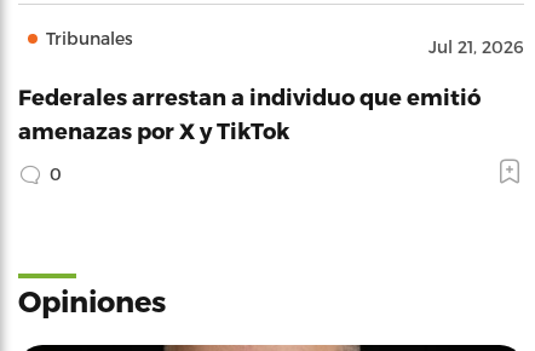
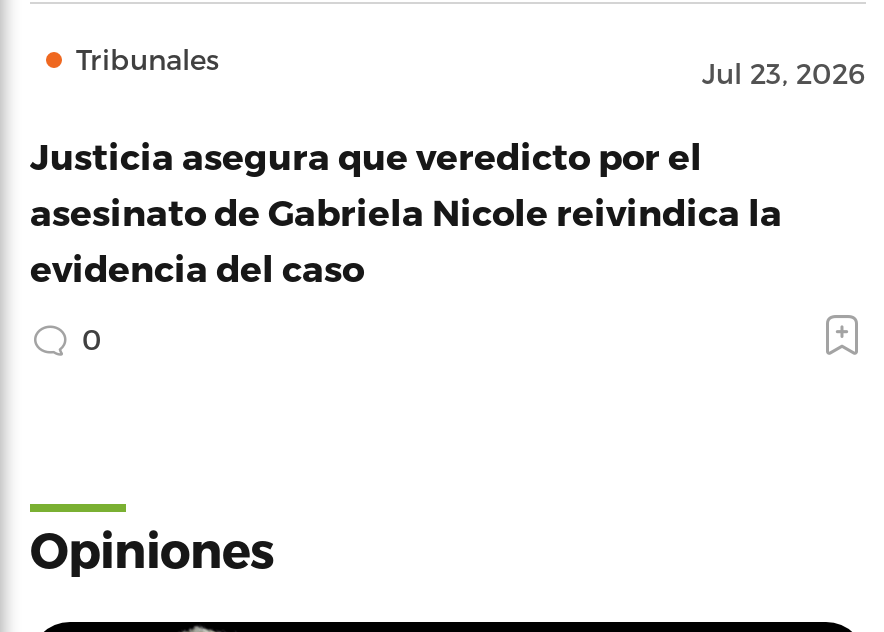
- Jul 21, 2026
+ Jul 23, 2026

- Federales arrestan a individuo que emitió
- amenazas por X y TikTok
+ Justicia asegura que veredicto por el
+ asesinato de Gabriela Nicole reivindica la
+ evidencia del caso
